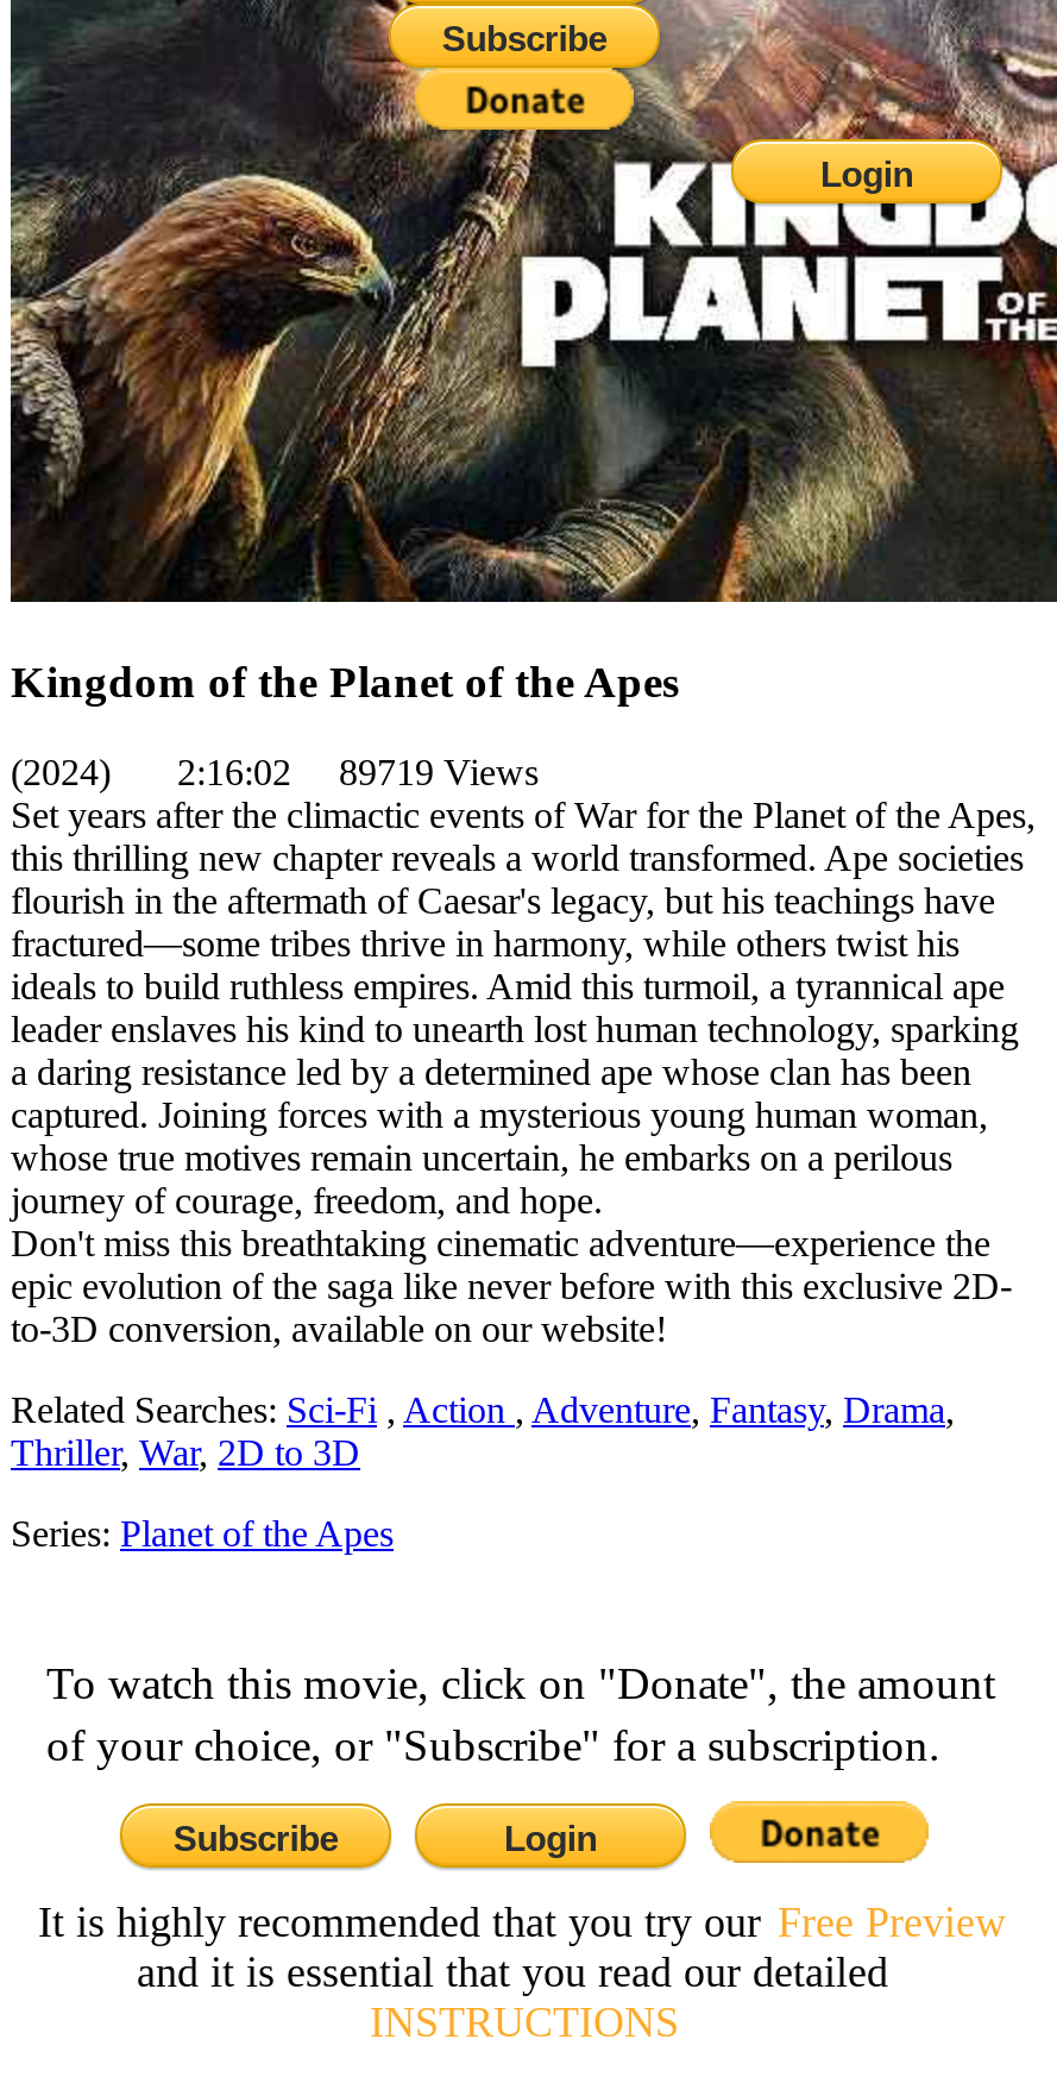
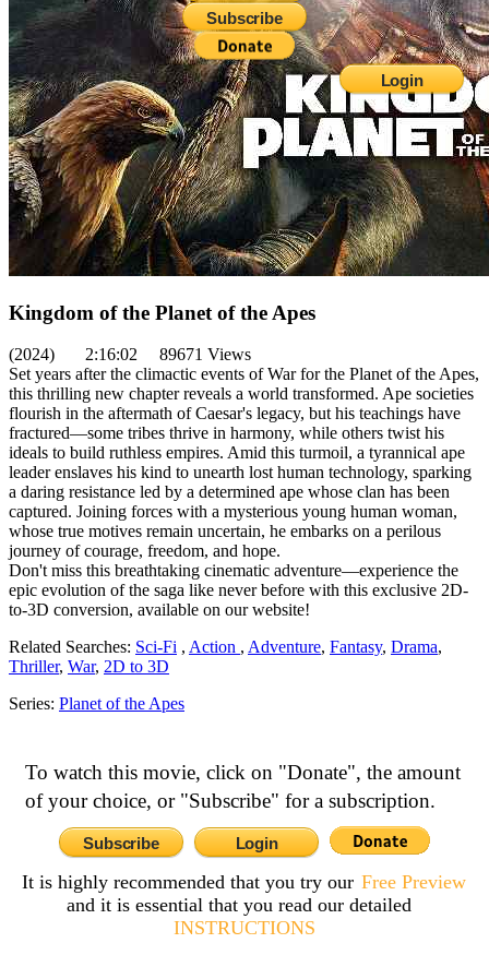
- (2024) 2:16:02 89719 Views
+ (2024) 2:16:02 89671 Views
